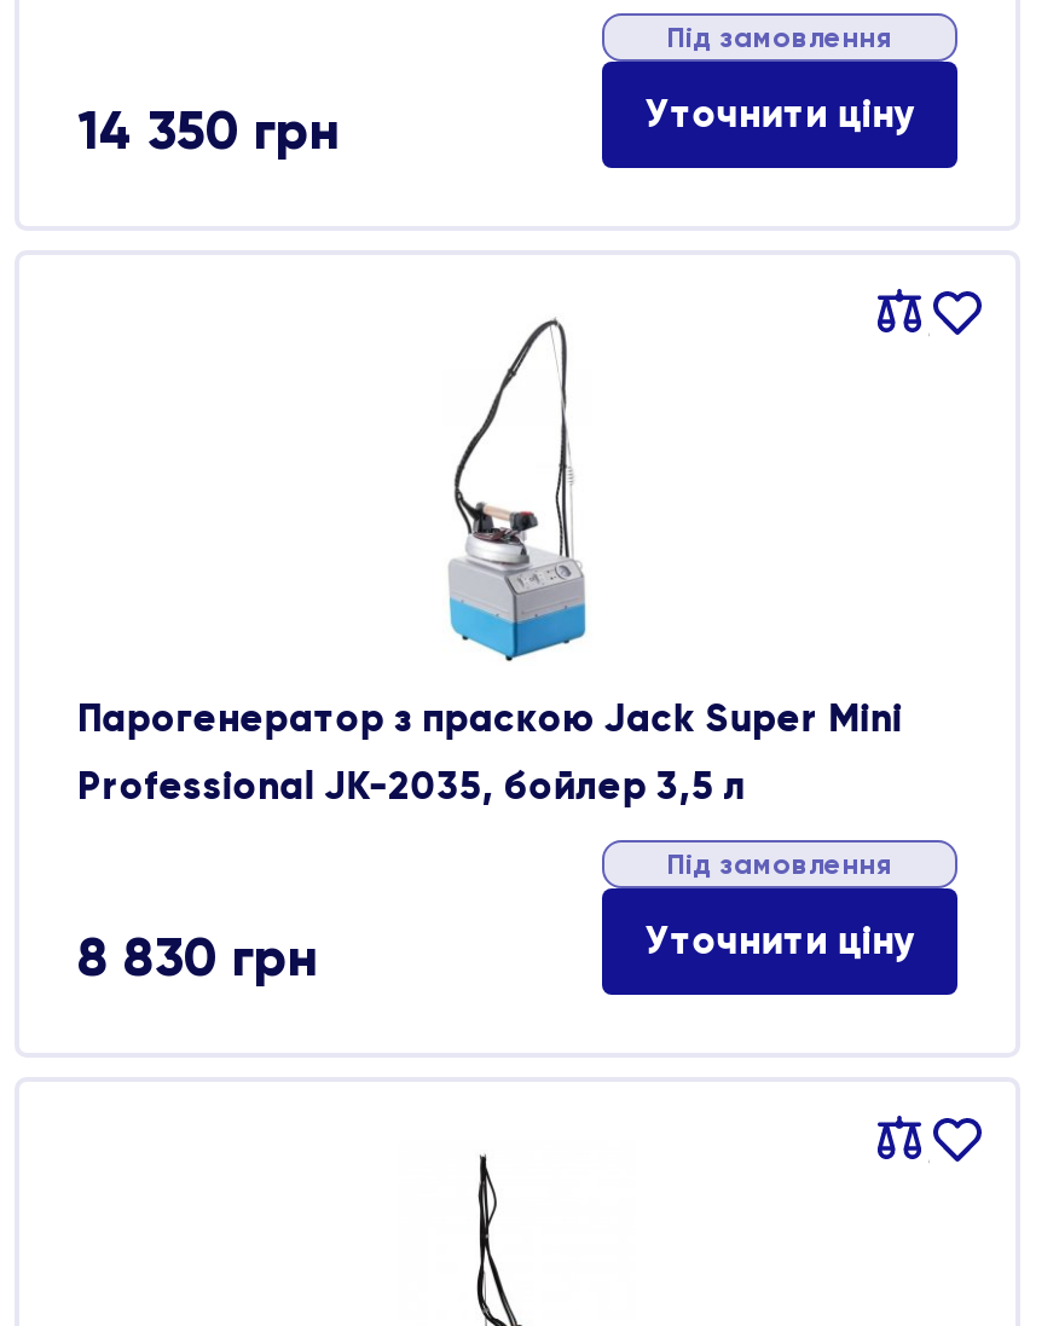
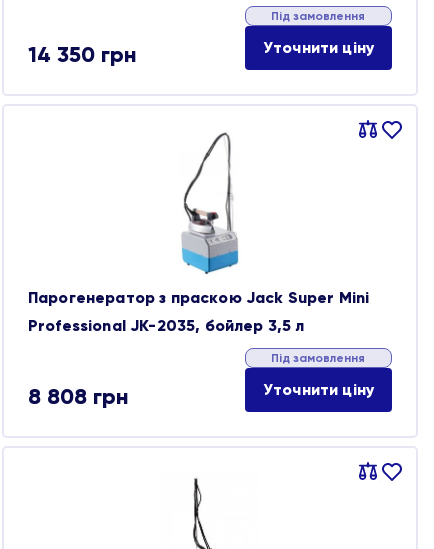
- 8 830 грн
+ 8 808 грн
